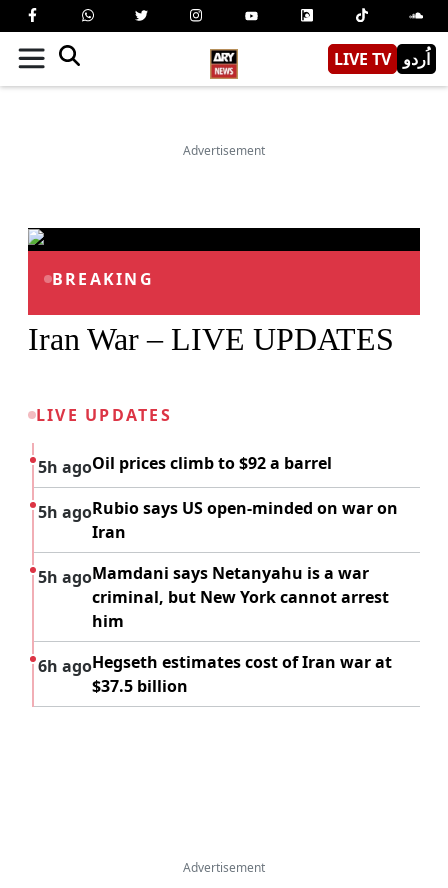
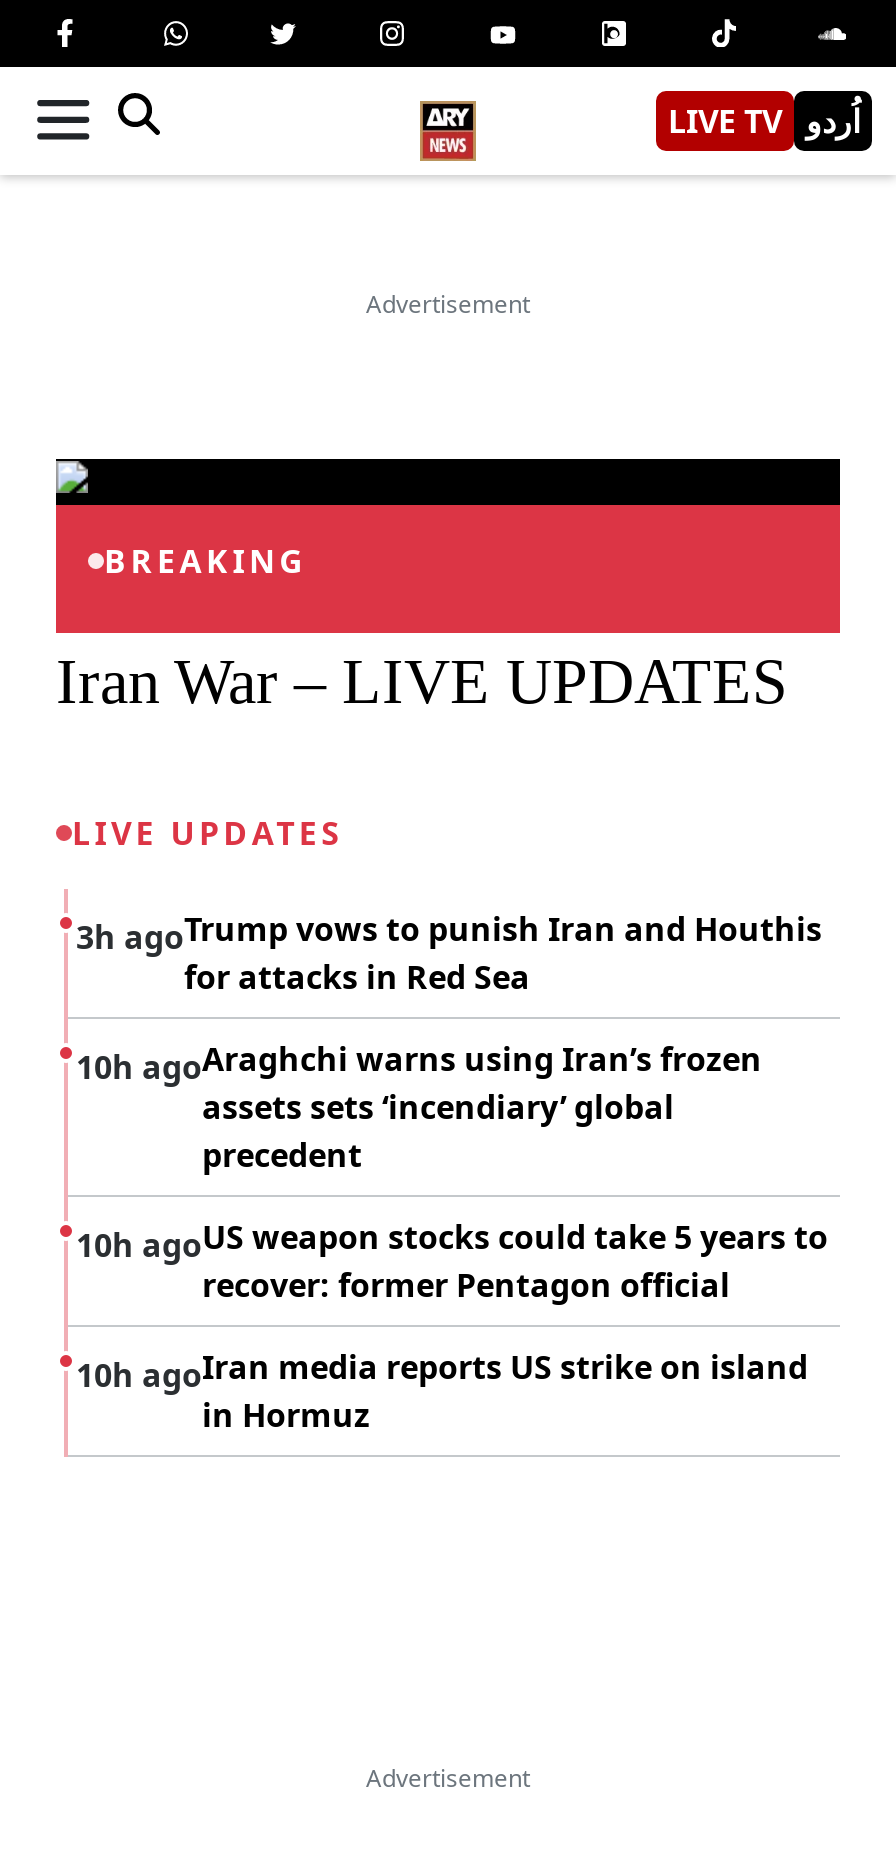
- 5h agoOil prices climb to $92 a barrel
+ 3h agoTrump vows to punish Iran and Houthis
+ for attacks in Red Sea

- 5h agoRubio says US open-minded on war on
- Iran
+ 10h agoAraghchi warns using Iran’s frozen
+ assets sets ‘incendiary’ global
+ precedent

- 5h agoMamdani says Netanyahu is a war
- criminal, but New York cannot arrest
- him
+ 10h agoUS weapon stocks could take 5 years to
+ recover: former Pentagon official

- 6h agoHegseth estimates cost of Iran war at
- $37.5 billion
+ 10h agoIran media reports US strike on island
+ in Hormuz
